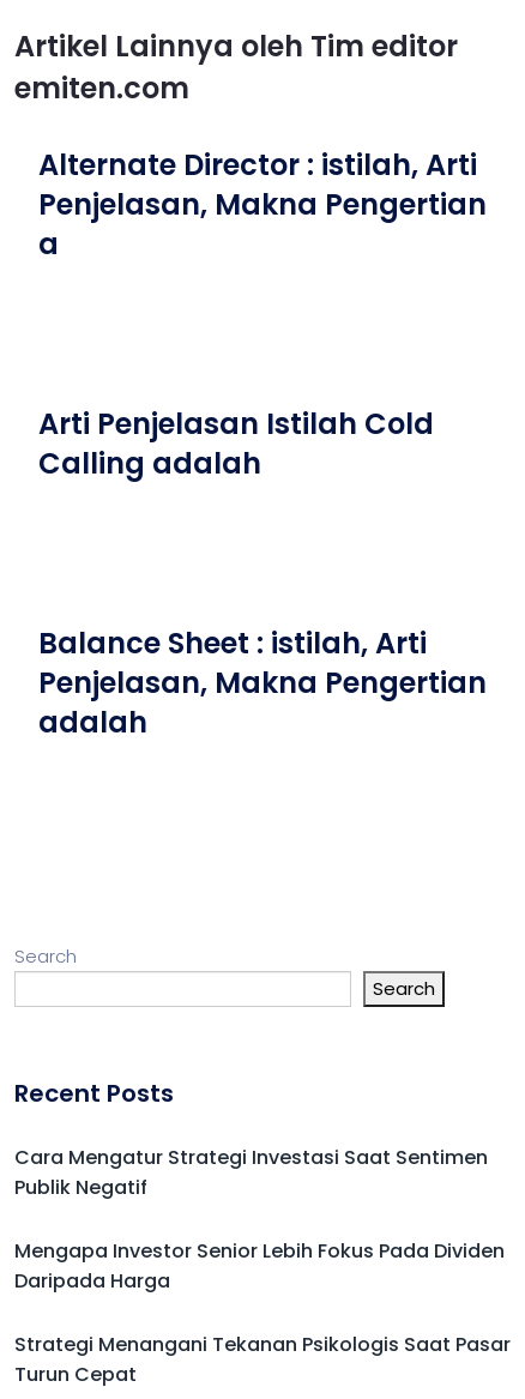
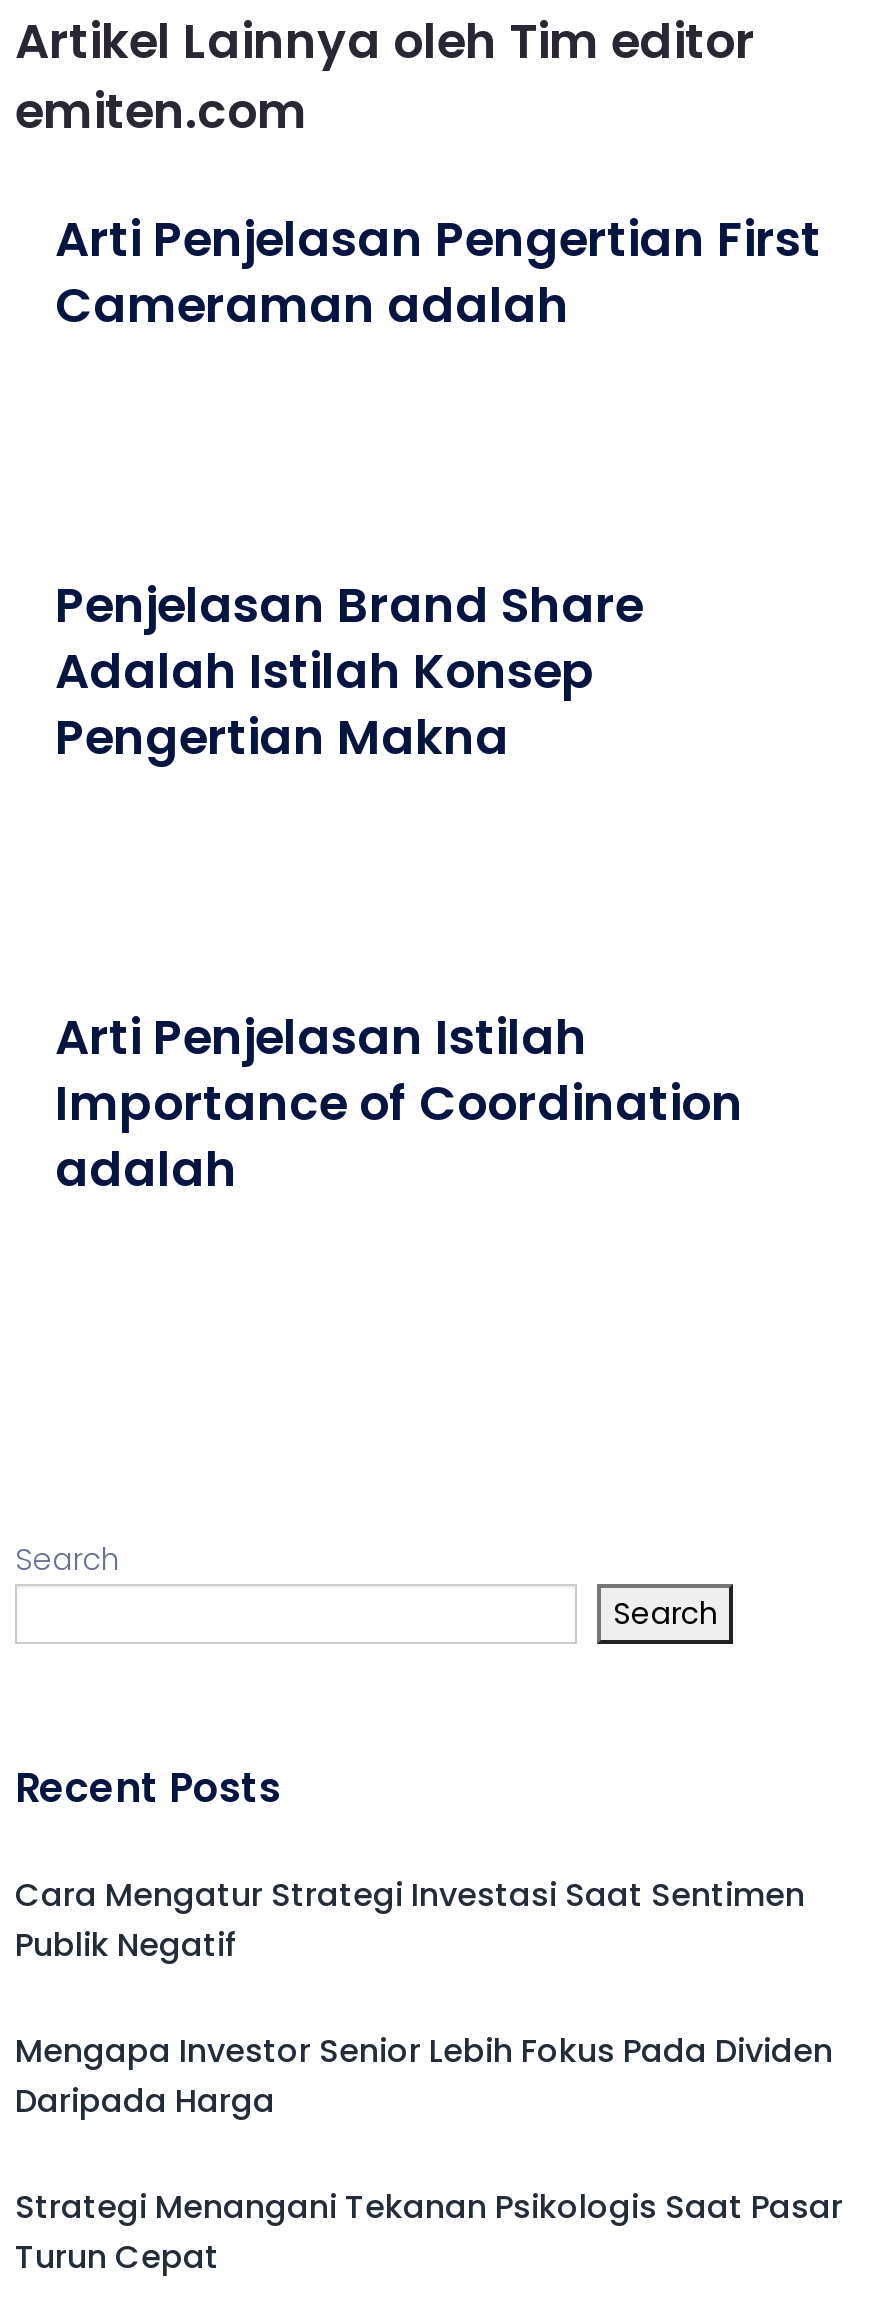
- Alternate Director : istilah, Arti
- Penjelasan, Makna Pengertian
- a
+ Arti Penjelasan Pengertian First
+ Cameraman adalah

- Arti Penjelasan Istilah Cold
- Calling adalah
+ Penjelasan Brand Share
+ Adalah Istilah Konsep
+ Pengertian Makna

- Balance Sheet : istilah, Arti
- Penjelasan, Makna Pengertian
+ Arti Penjelasan Istilah
+ Importance of Coordination
